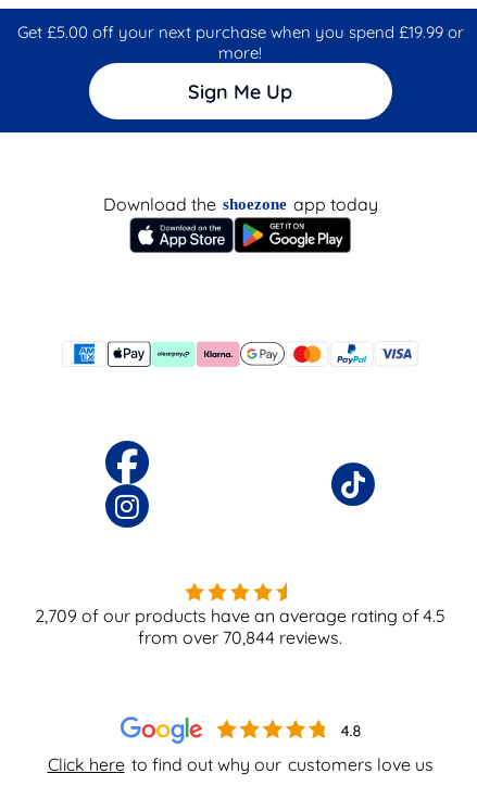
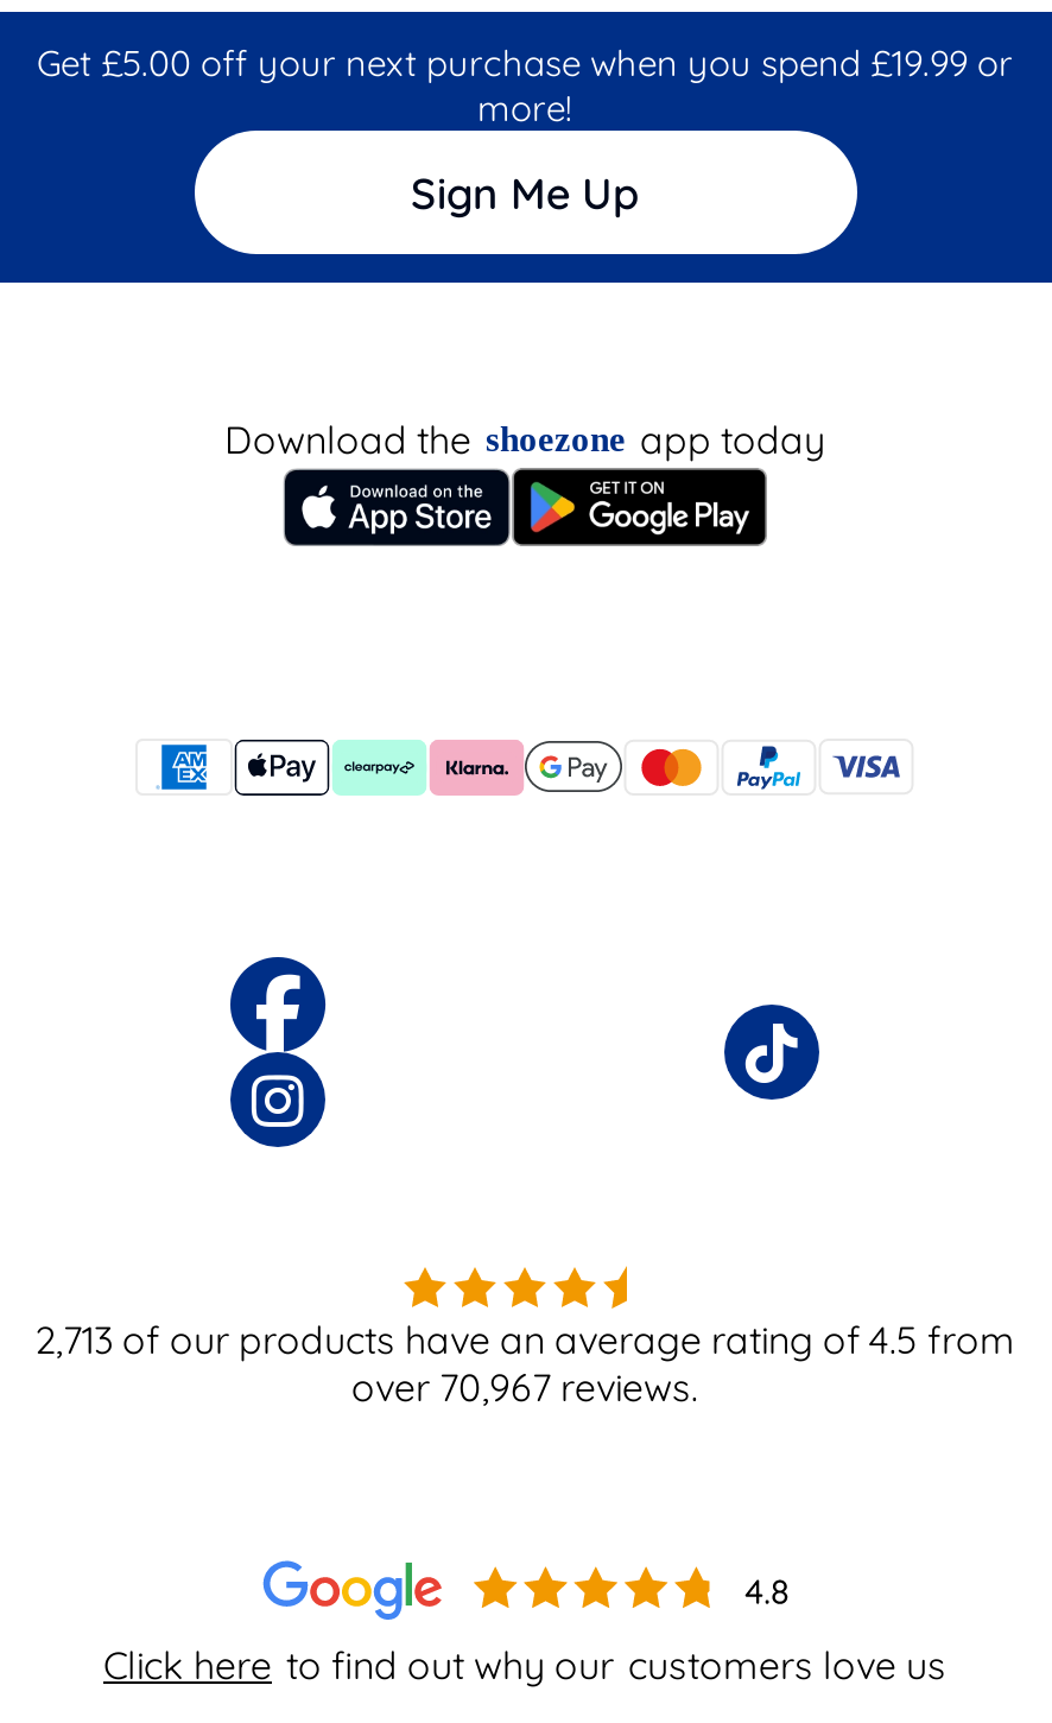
- 2,709 of our products have an average rating of 4.5
- from over 70,844 reviews.
+ 2,713 of our products have an average rating of 4.5 from
+ over 70,967 reviews.
